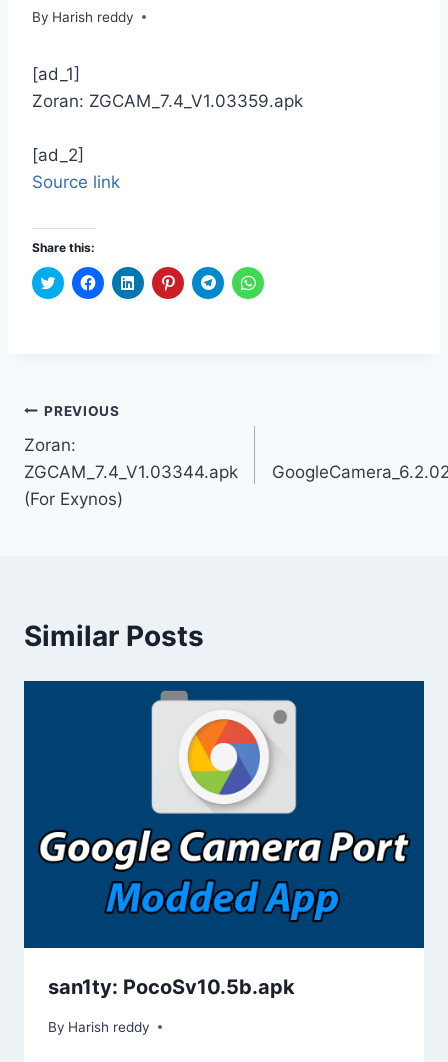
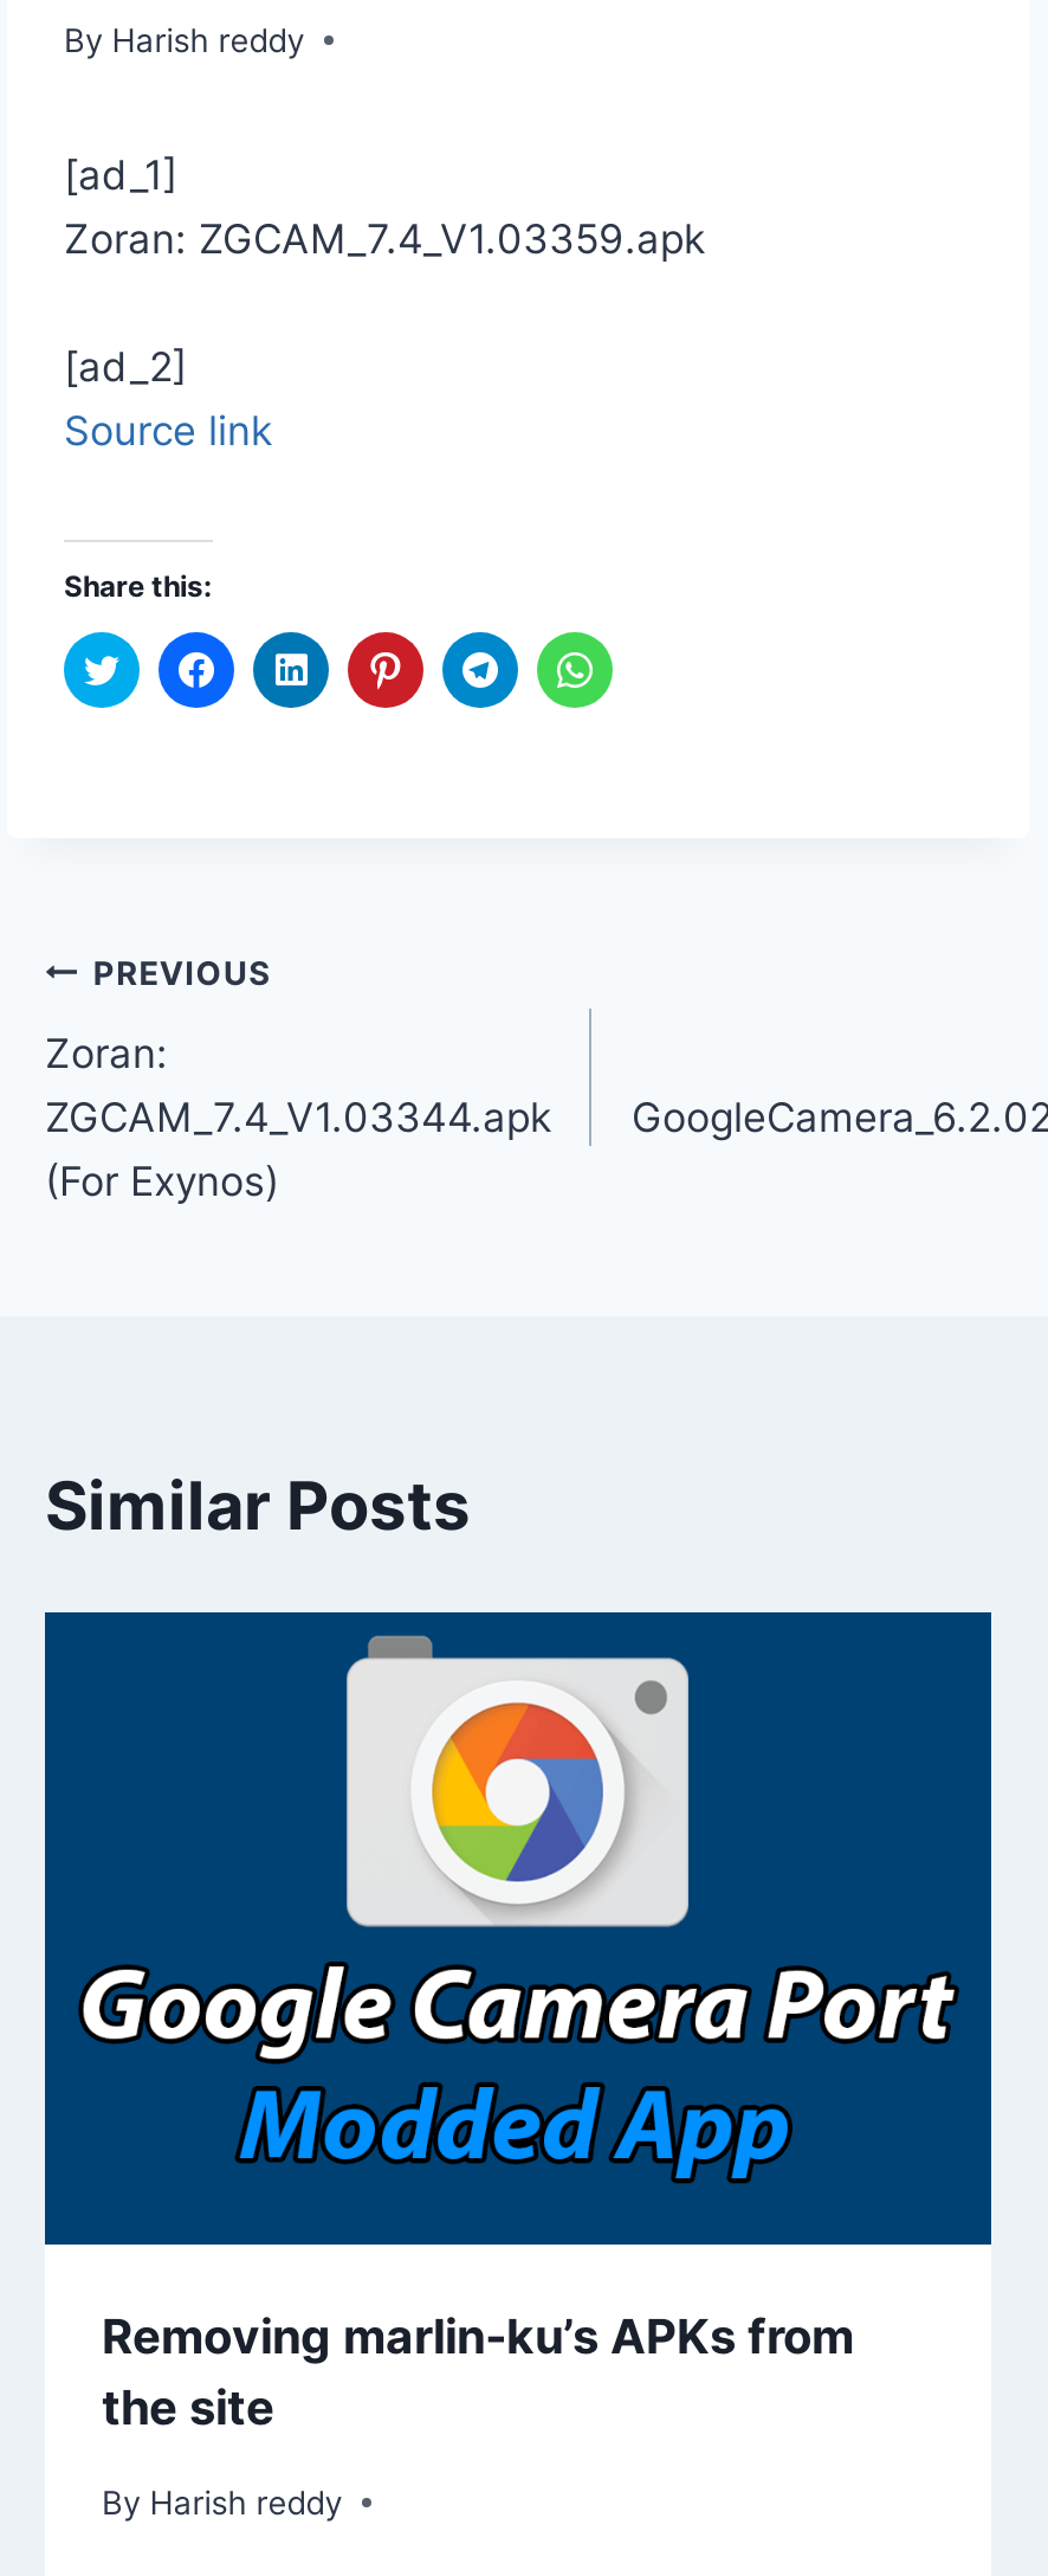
- san1ty: PocoSv10.5b.apk
+ Removing marlin-ku’s APKs from
+ the site
